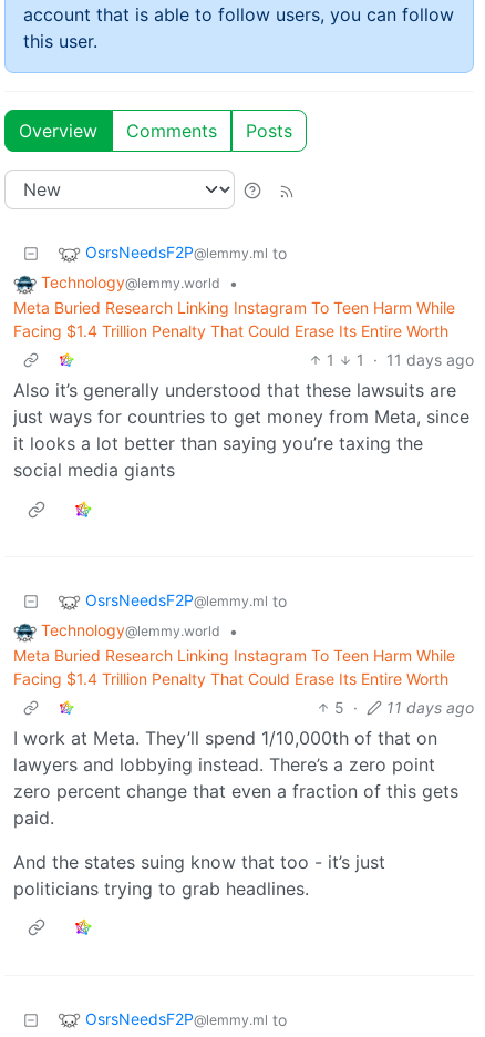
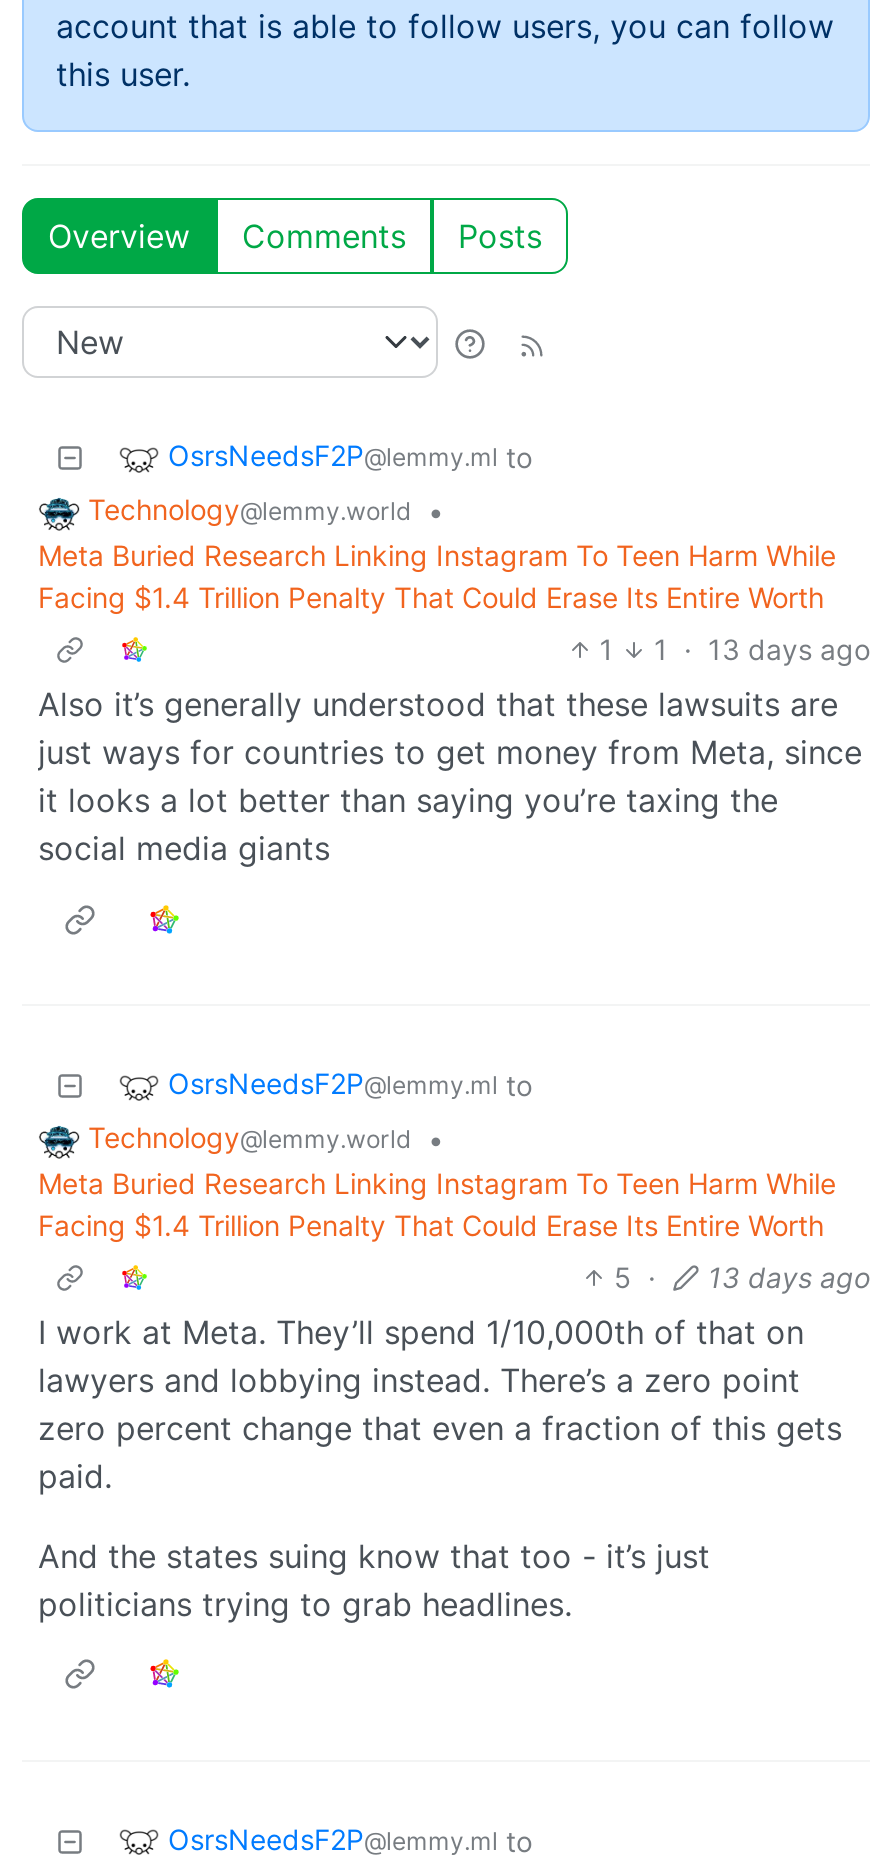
- 1 1 · 11 days ago
+ 1 1 · 13 days ago

- 5 · 11 days ago
+ 5 · 13 days ago
